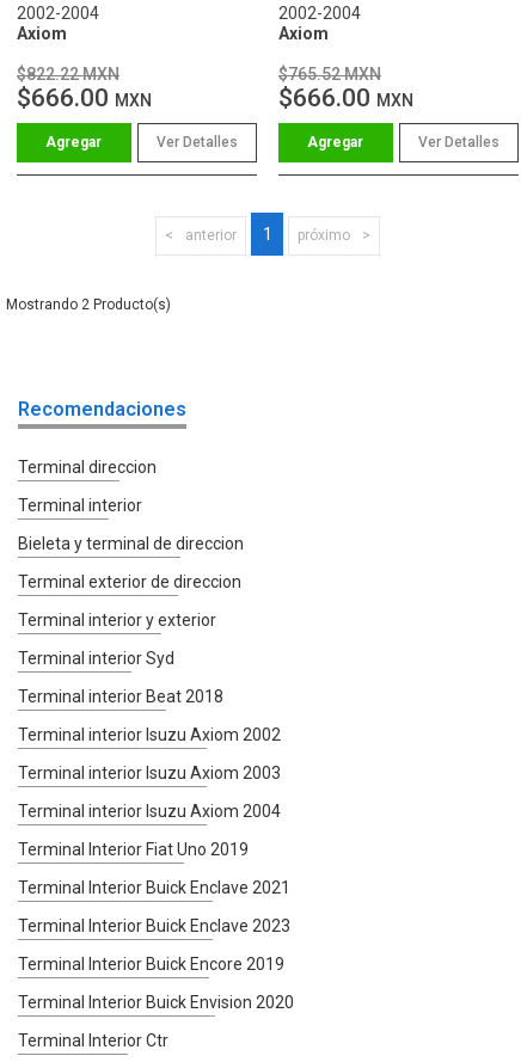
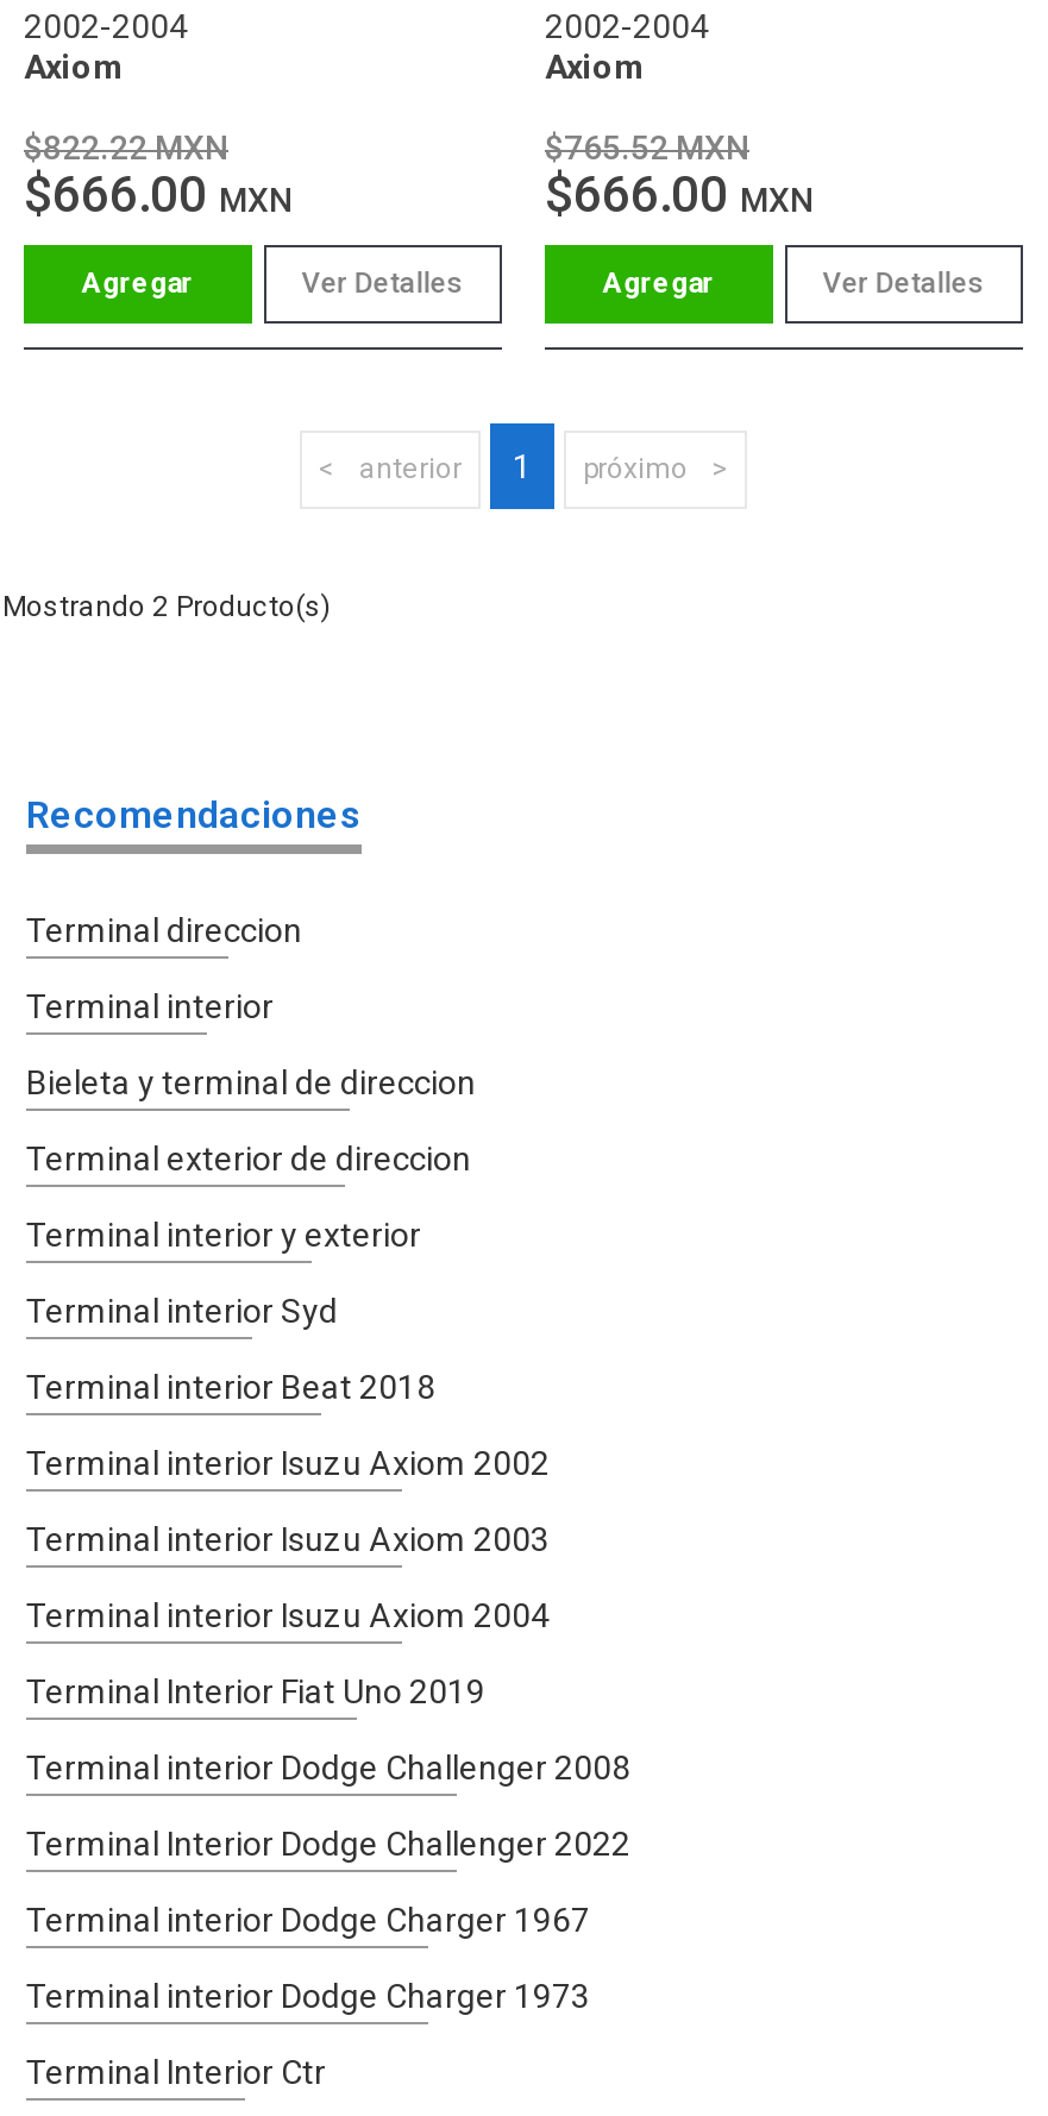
- Terminal Interior Buick Enclave 2021
+ Terminal interior Dodge Challenger 2008

- Terminal Interior Buick Enclave 2023
+ Terminal Interior Dodge Challenger 2022

- Terminal Interior Buick Encore 2019
+ Terminal interior Dodge Charger 1967

- Terminal Interior Buick Envision 2020
+ Terminal interior Dodge Charger 1973
